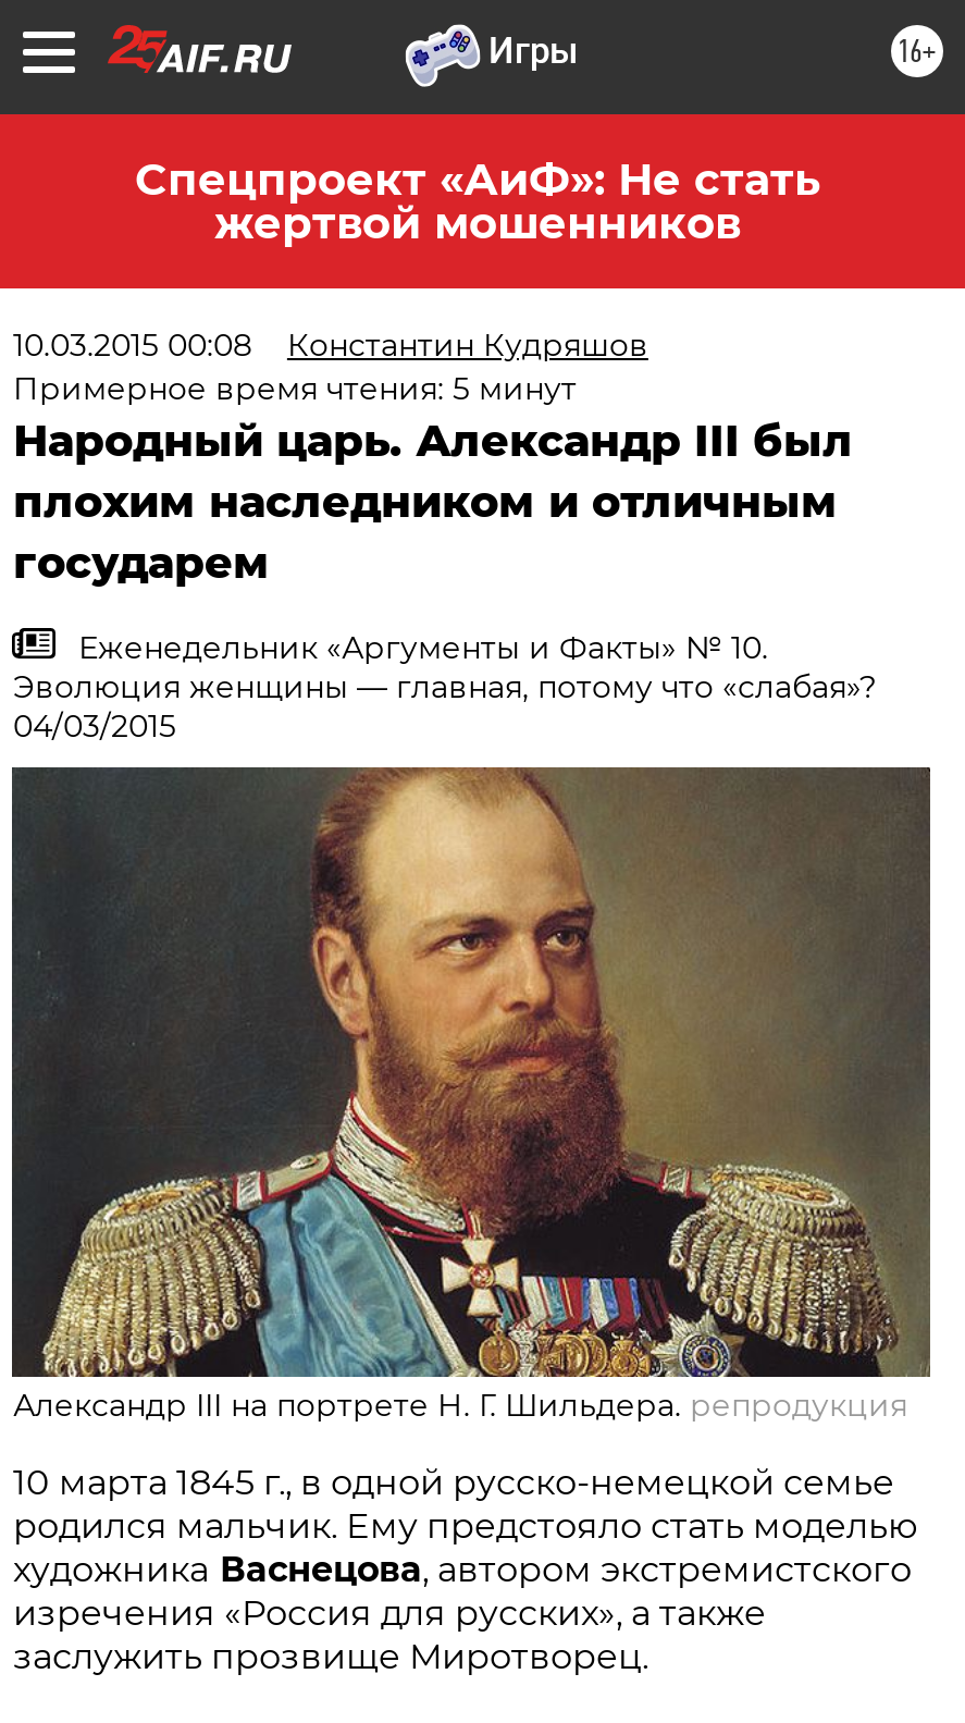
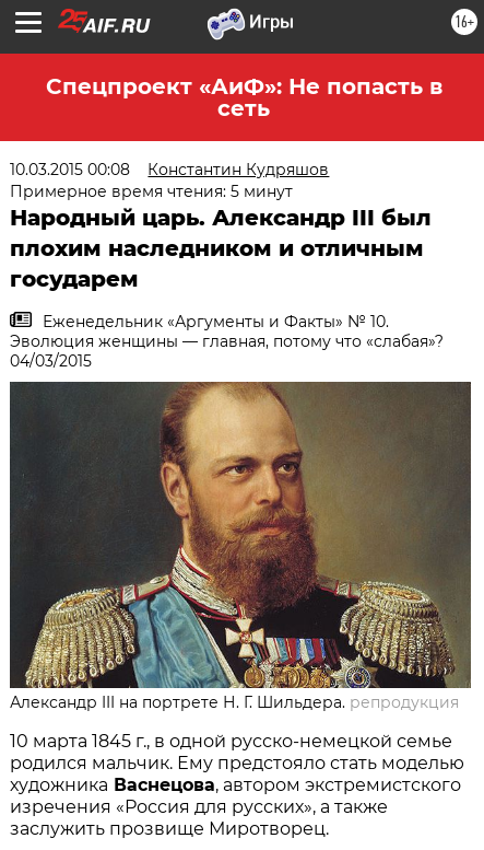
- Спецпроект «АиФ»: Не стать
- жертвой мошенников
+ Спецпроект «АиФ»: Не попасть в
+ сеть
